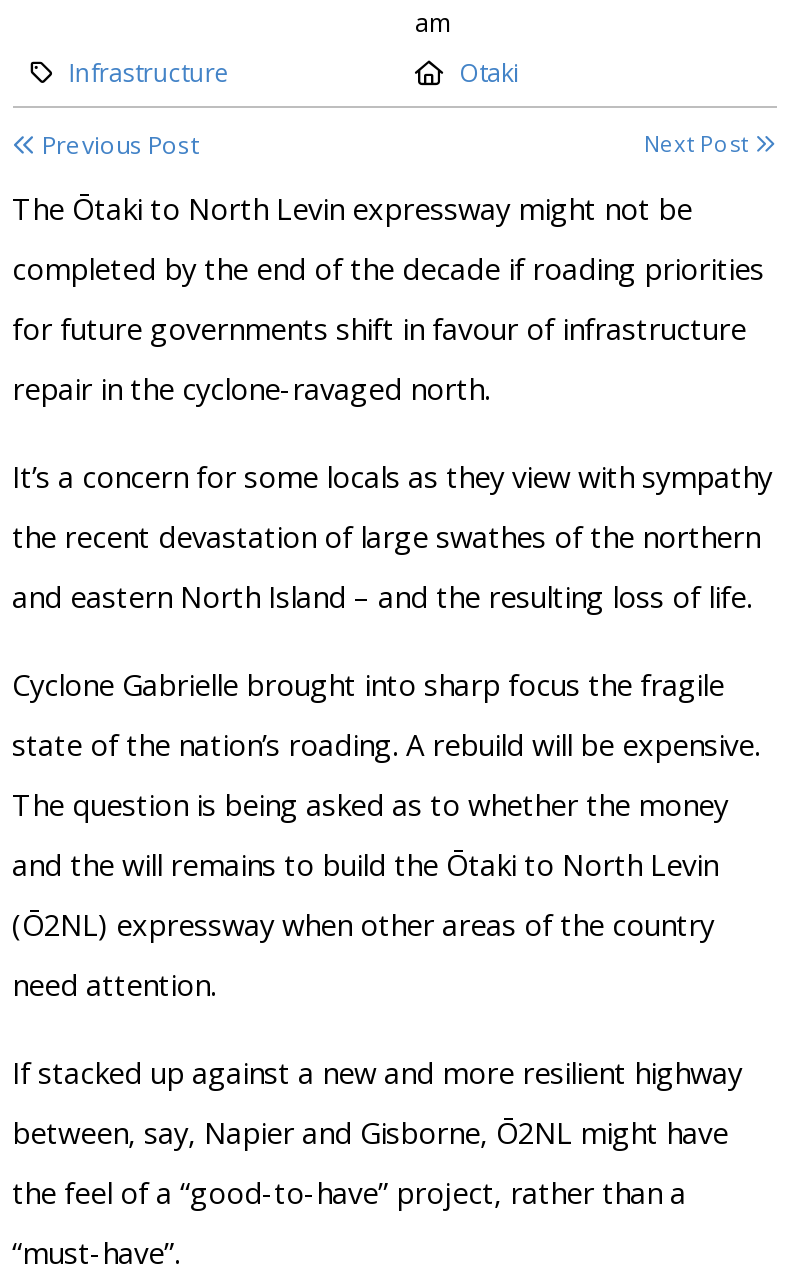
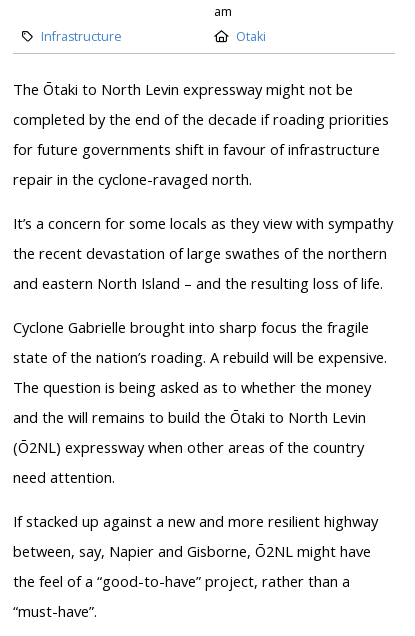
- Previous Post
- Next Post
